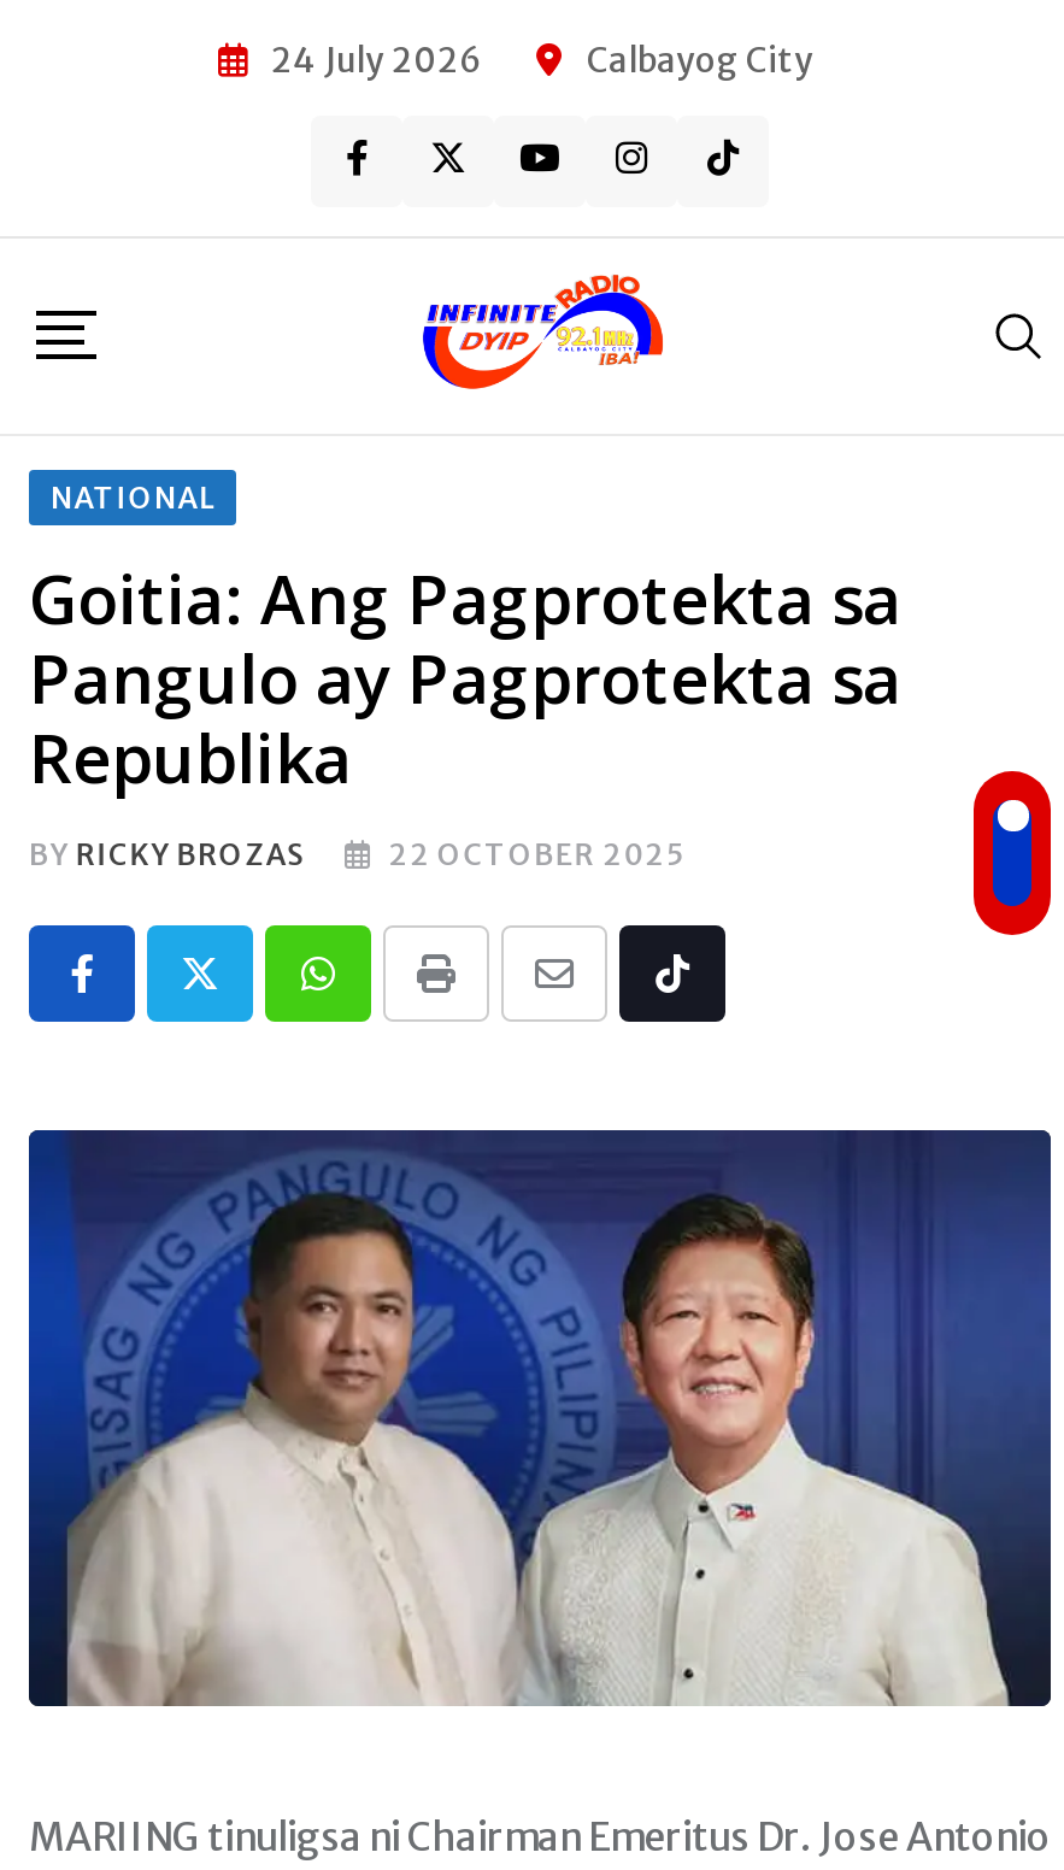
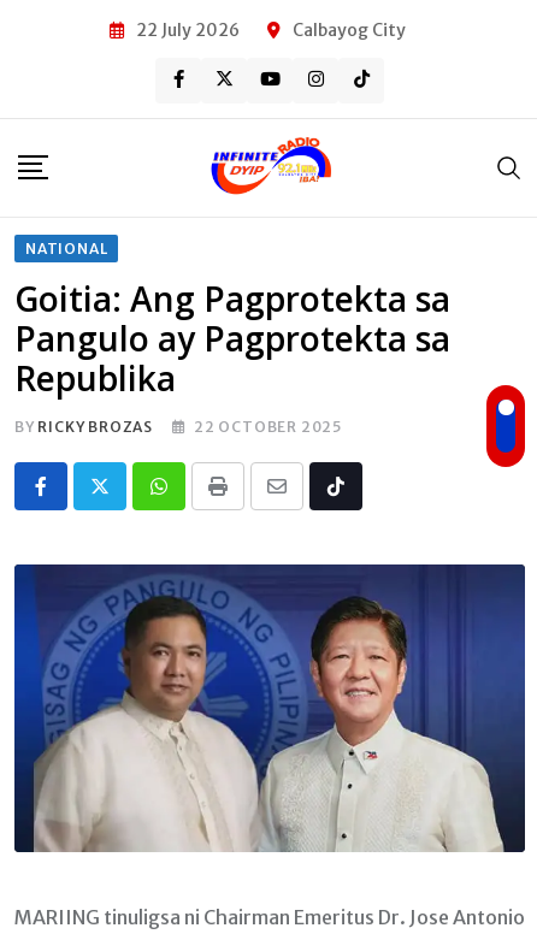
- 24 July 2026
+ 22 July 2026
